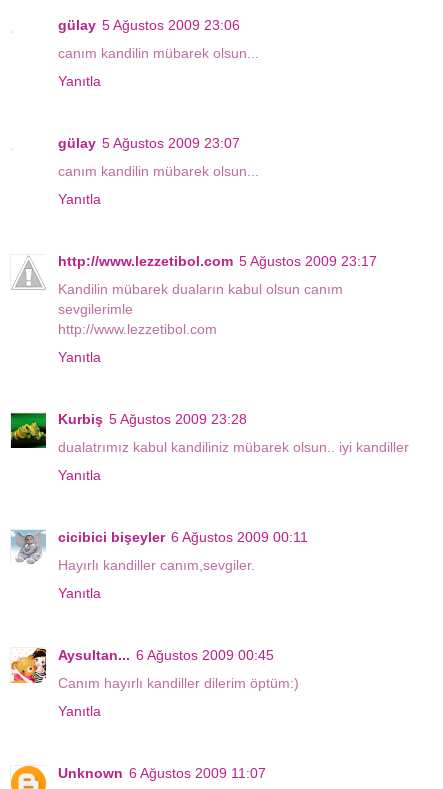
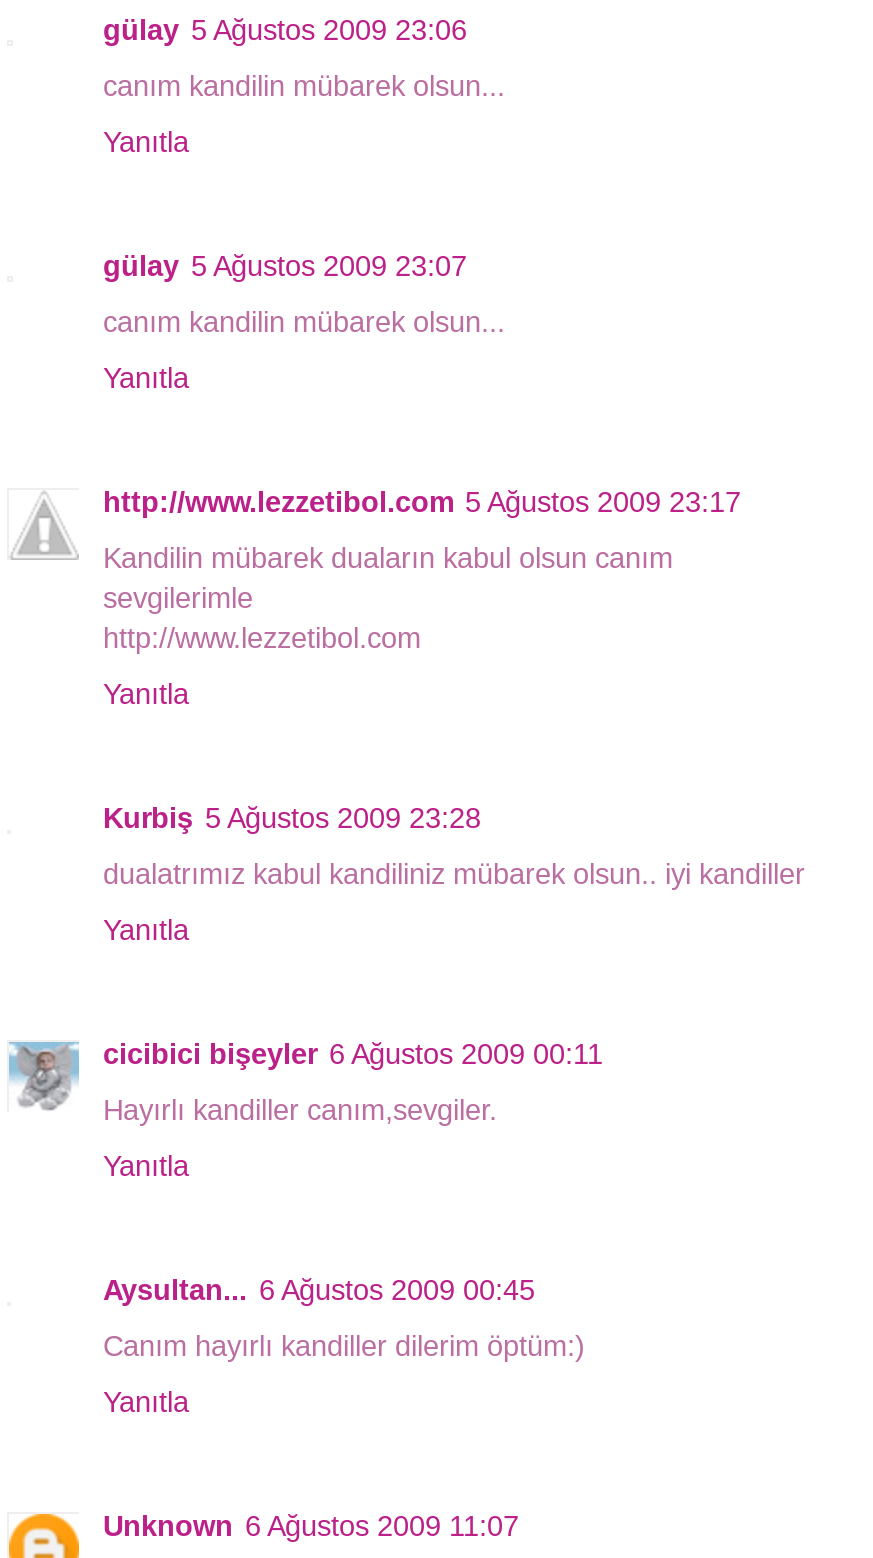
- [image]

- [image]
